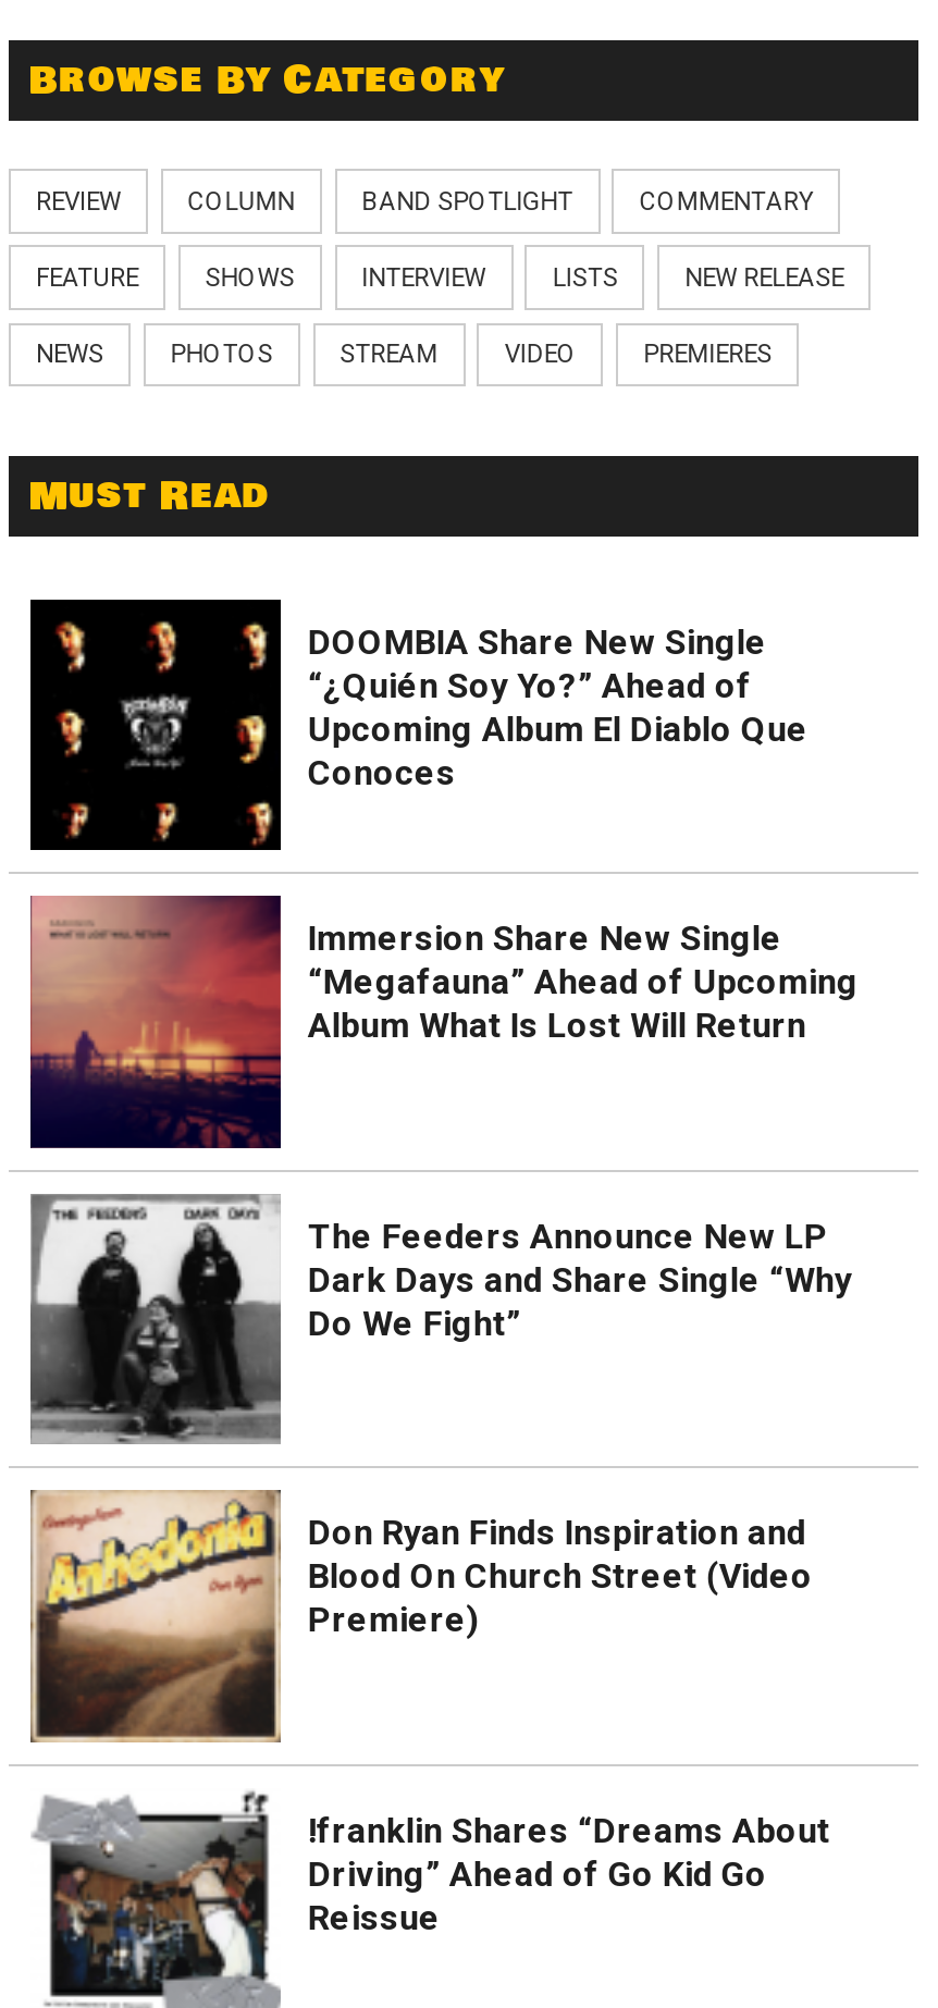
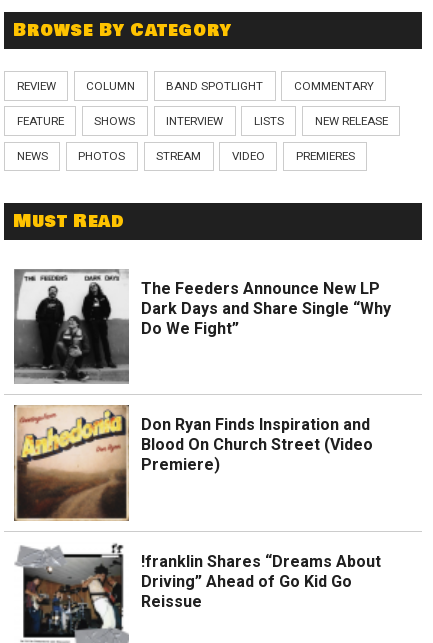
- [image]
- DOOMBIA Share New Single
- “¿Quién Soy Yo?” Ahead of
- Upcoming Album El Diablo Que
- Conoces

- [image]
- Immersion Share New Single
- “Megafauna” Ahead of Upcoming
- Album What Is Lost Will Return
